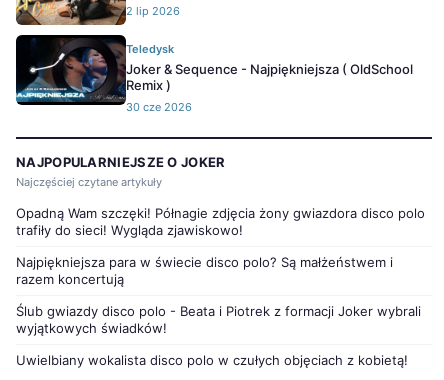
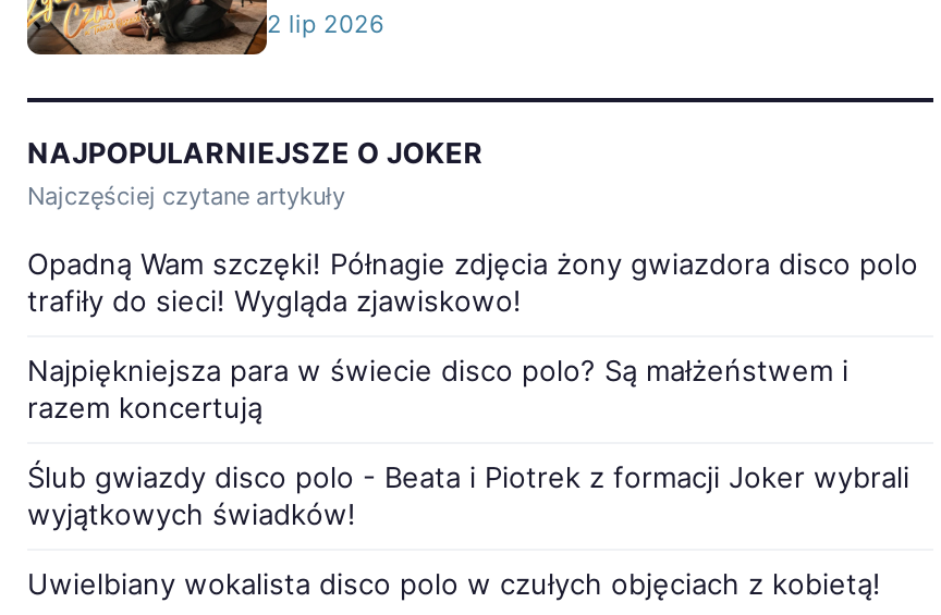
- [image]
- Teledysk
- Joker & Sequence - Najpiękniejsza ( OldSchool
- Remix )
- 30 cze 2026
